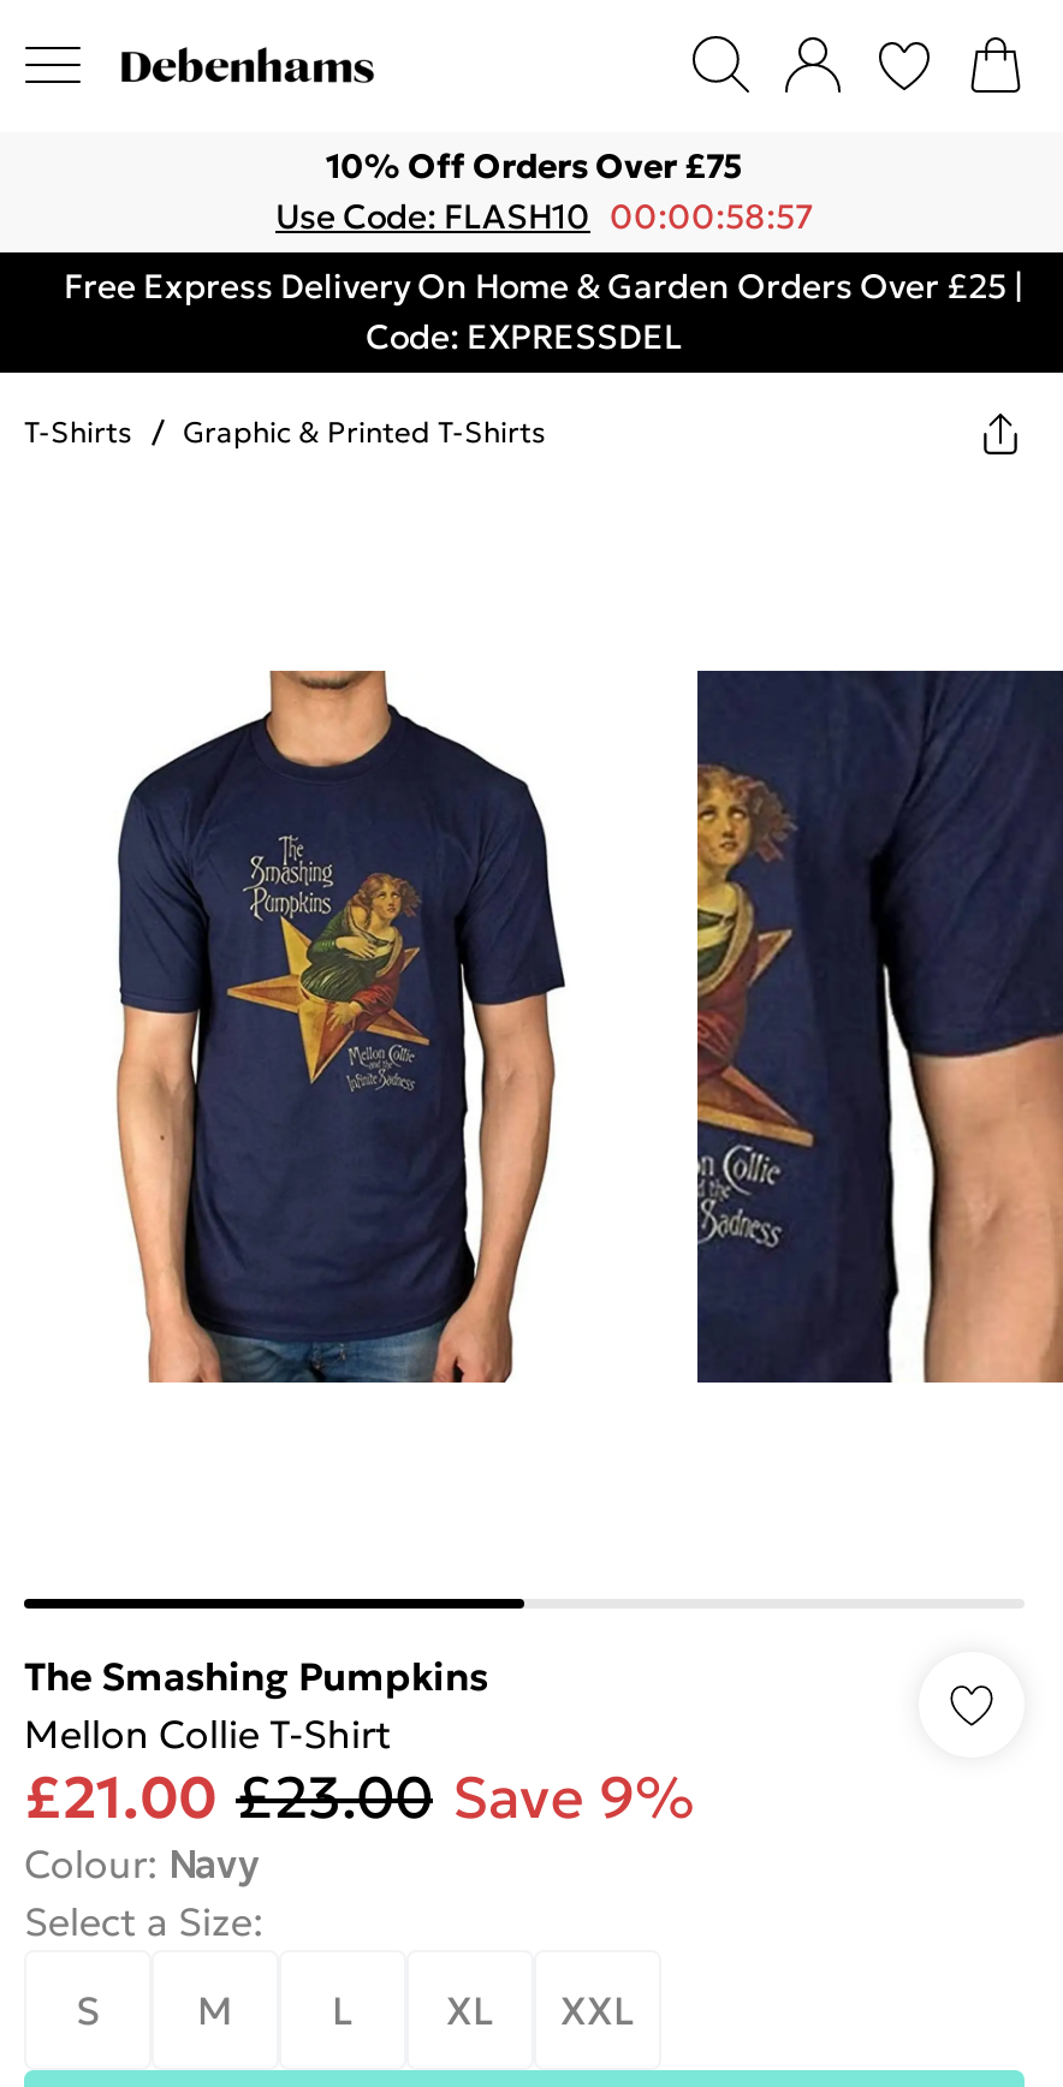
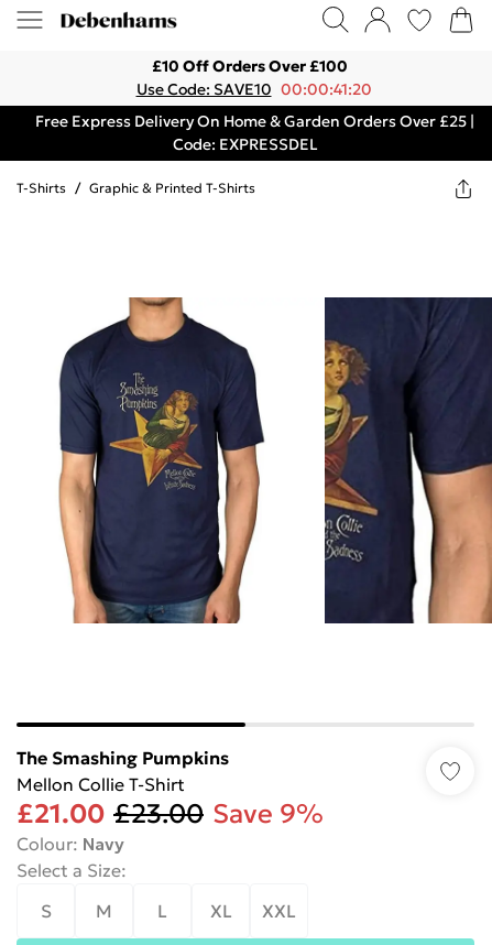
- 10% Off Orders Over £75
+ £10 Off Orders Over £100

- Use Code: FLASH10 00:00:58:57
+ Use Code: SAVE10 00:00:41:20
